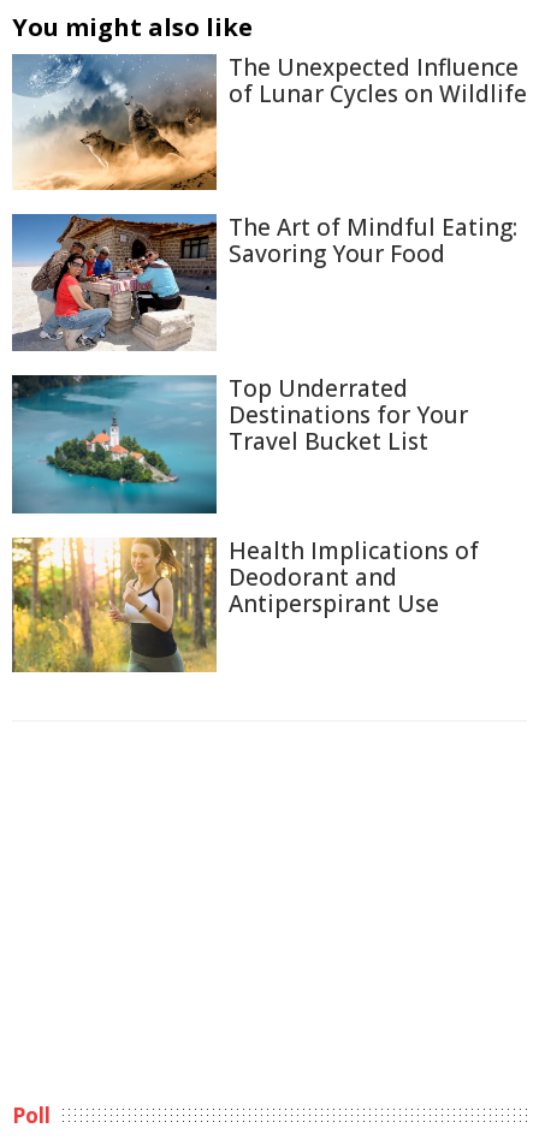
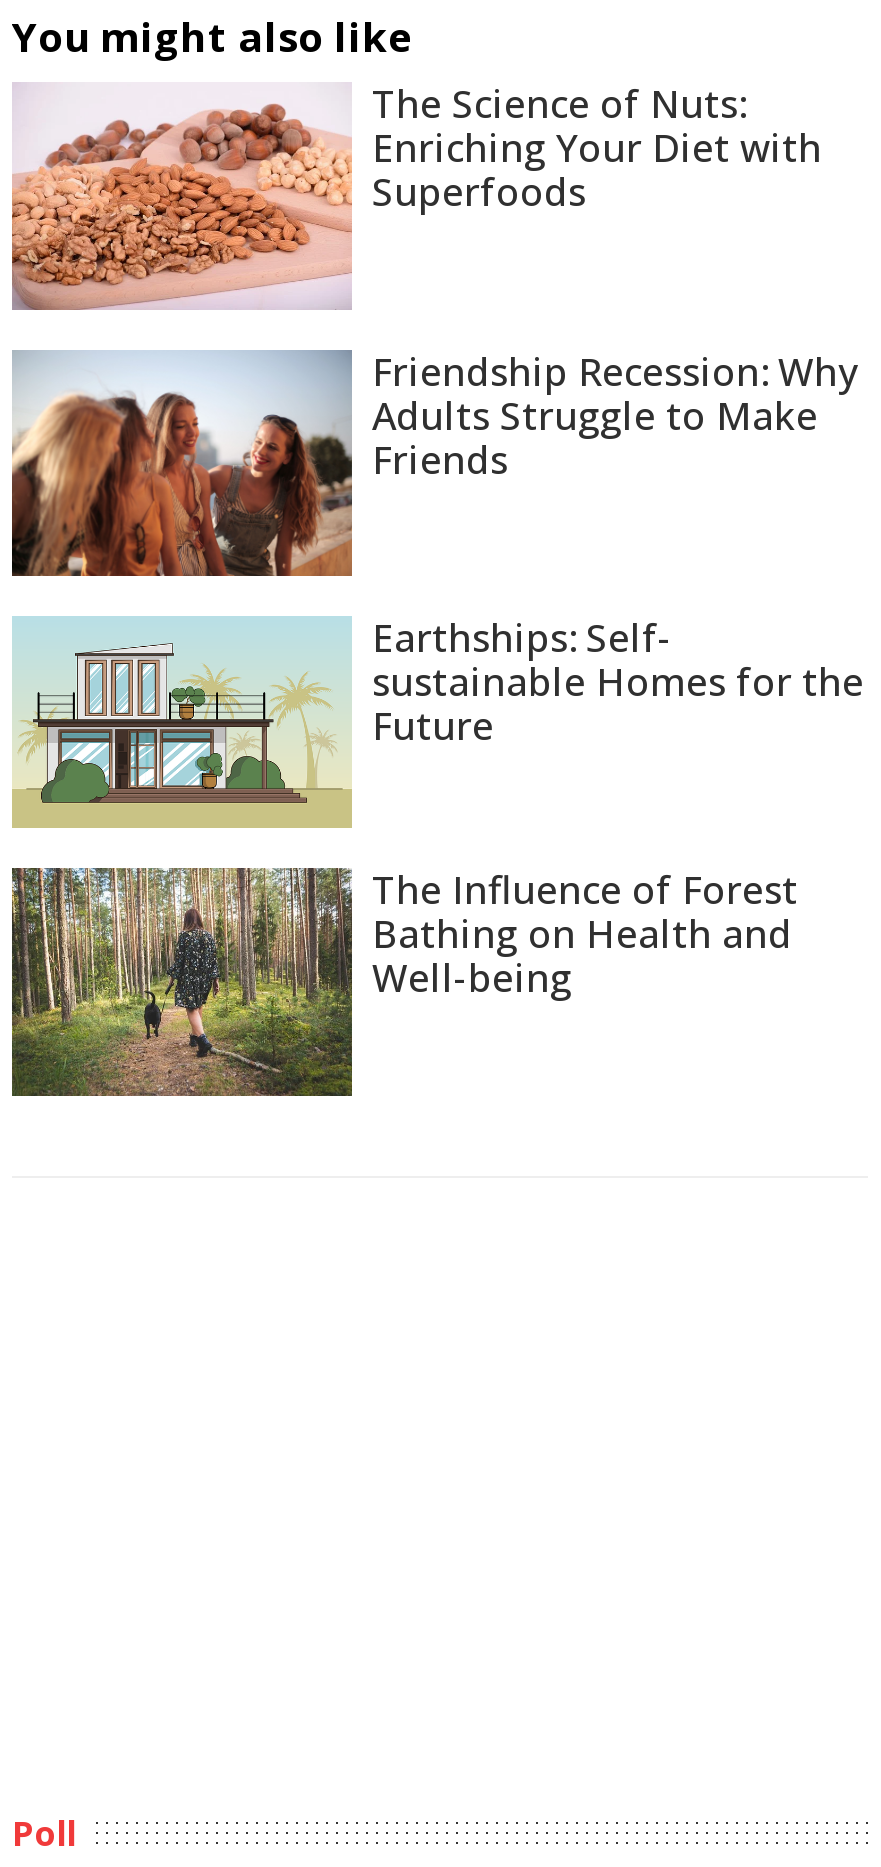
- [image]
- The Unexpected Influence
- of Lunar Cycles on Wildlife
+ [image]
+ The Science of Nuts:
+ Enriching Your Diet with
+ Superfoods

- [image]
- The Art of Mindful Eating:
- Savoring Your Food
+ [image]
+ Friendship Recession: Why
+ Adults Struggle to Make
+ Friends

- [image]
- Top Underrated
- Destinations for Your
- Travel Bucket List
+ [image]
+ Earthships: Self-
+ sustainable Homes for the
+ Future

- [image]
- Health Implications of
- Deodorant and
- Antiperspirant Use
+ [image]
+ The Influence of Forest
+ Bathing on Health and
+ Well-being
